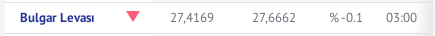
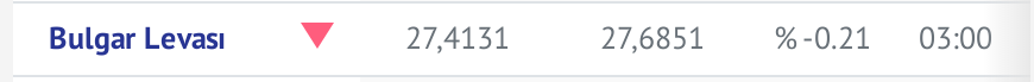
- 27,4169
+ 27,4131

- 27,6662
+ 27,6851

- % -0.1
+ % -0.21
